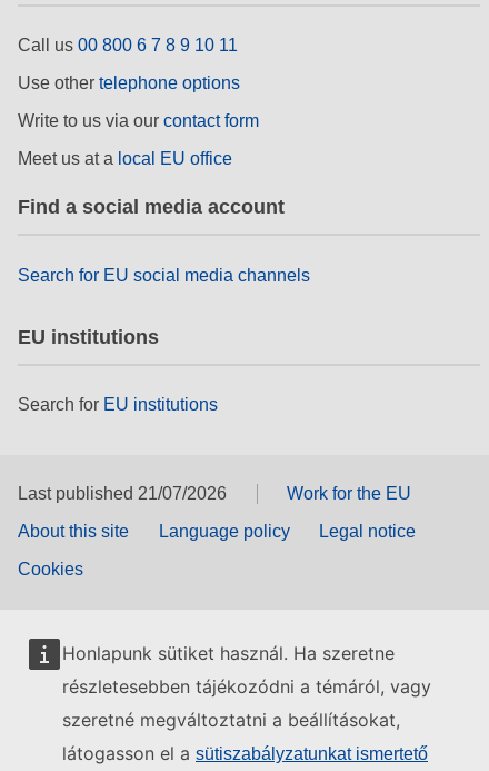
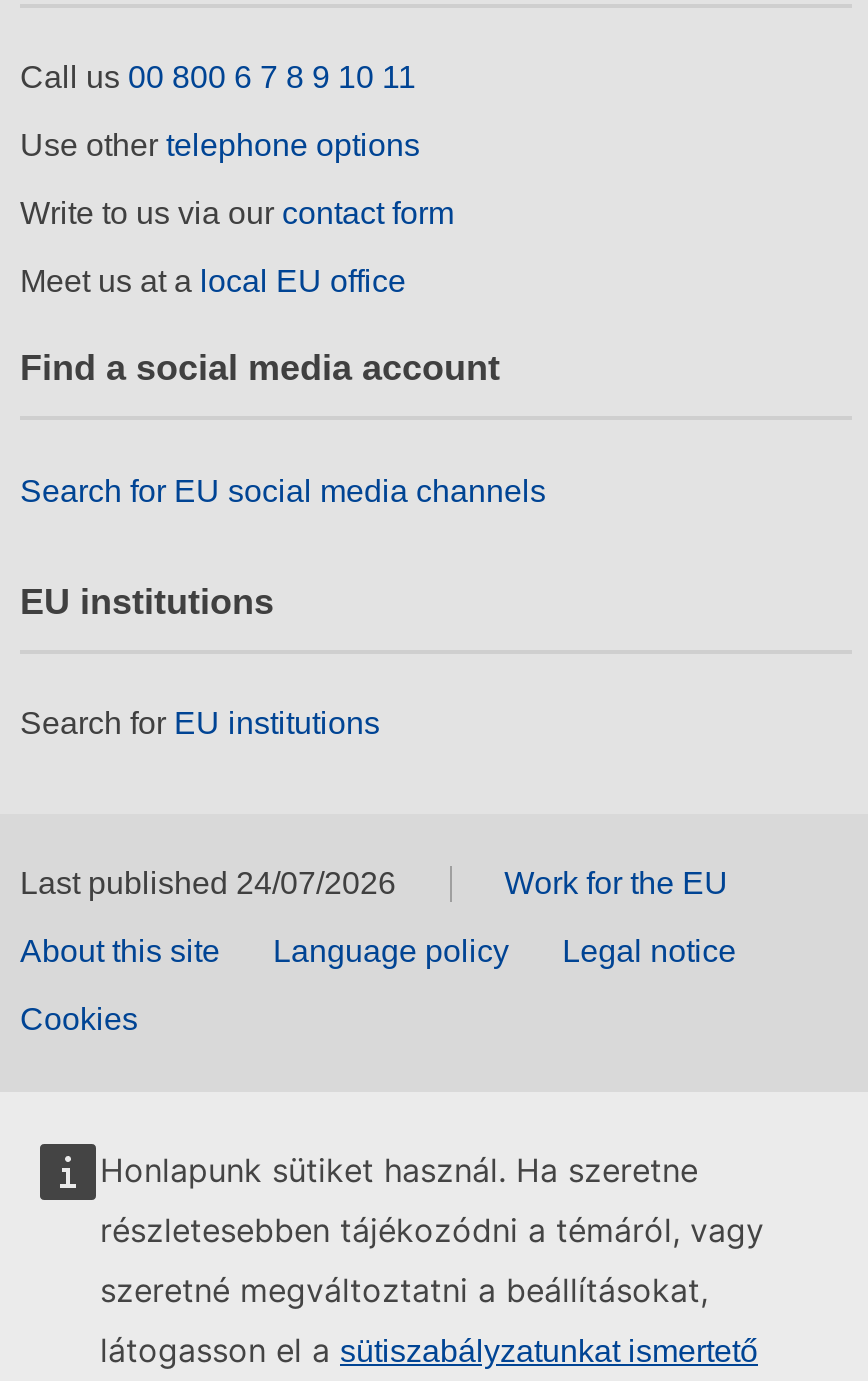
- Last published 21/07/2026
+ Last published 24/07/2026
